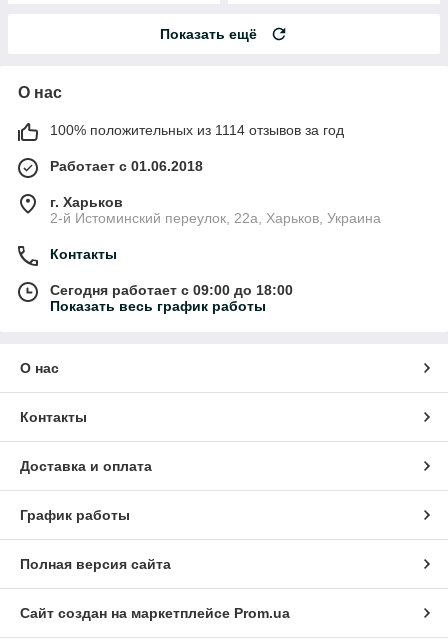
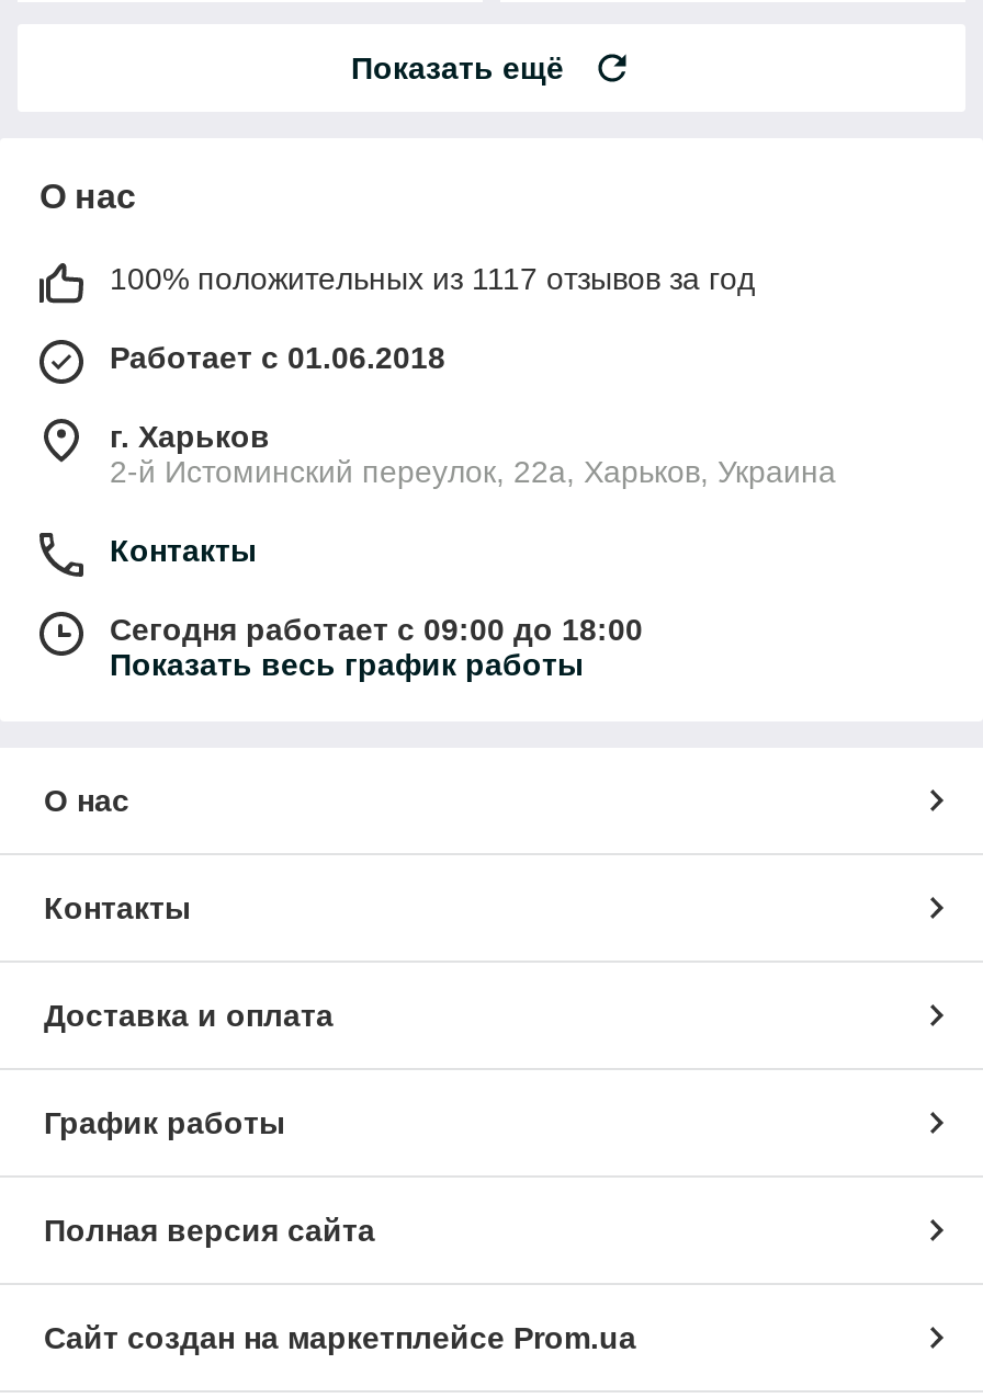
- 100% положительных из 1114 отзывов за год
+ 100% положительных из 1117 отзывов за год
